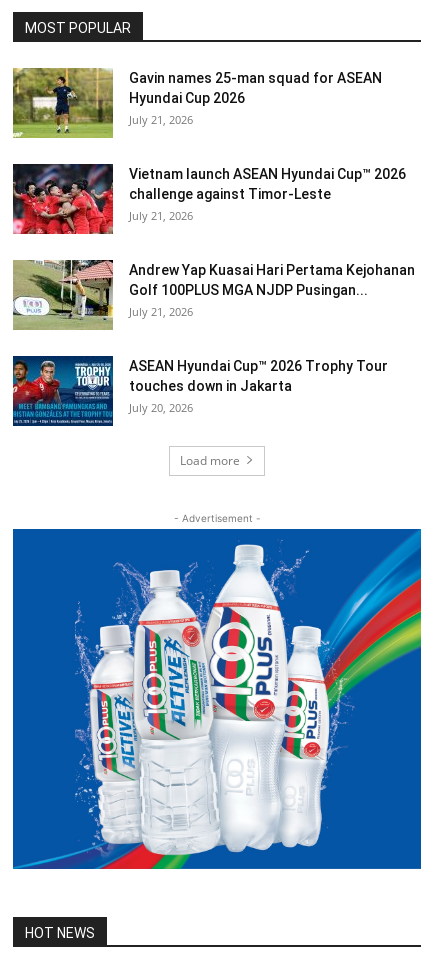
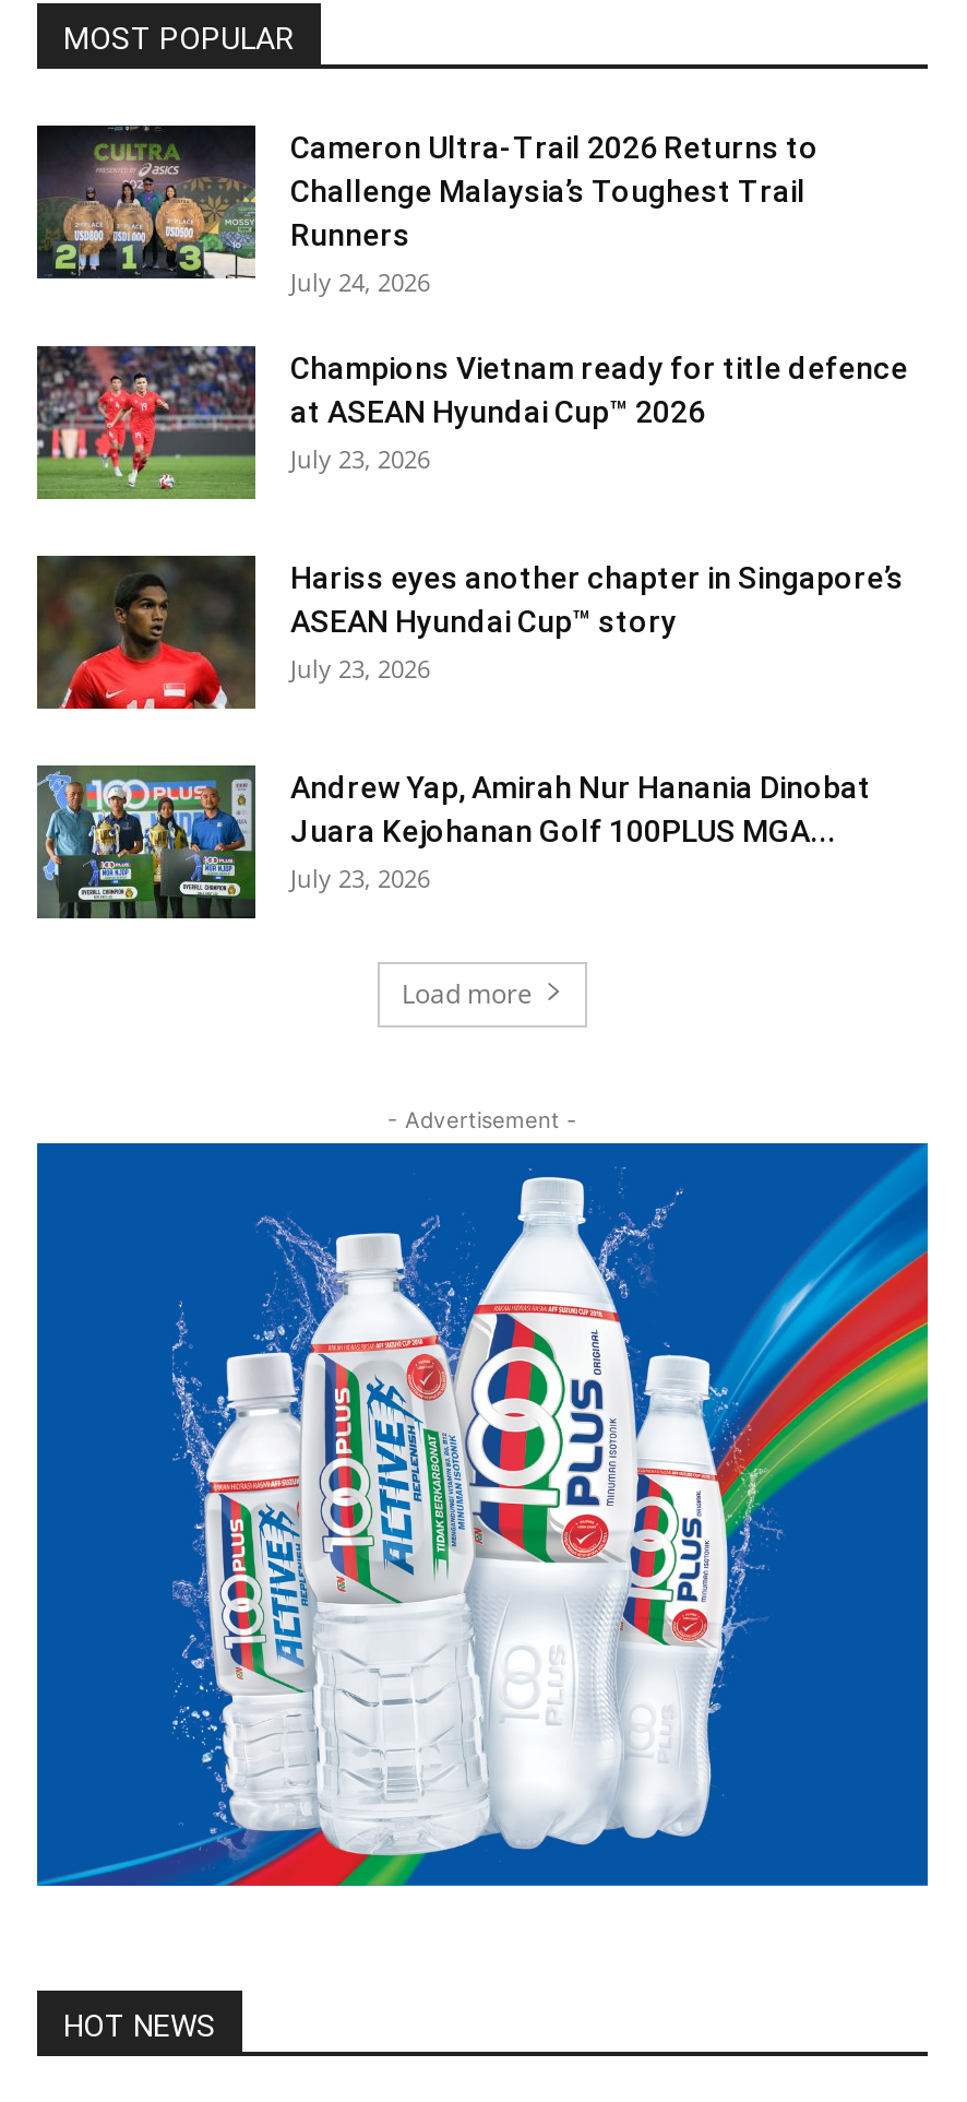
- [image]
- Gavin names 25-man squad for ASEAN
- Hyundai Cup 2026
- July 21, 2026
+ [image]
+ Cameron Ultra-Trail 2026 Returns to
+ Challenge Malaysia’s Toughest Trail
+ Runners
+ July 24, 2026

- [image]
- Vietnam launch ASEAN Hyundai Cup™ 2026
- challenge against Timor-Leste
- July 21, 2026
+ [image]
+ Champions Vietnam ready for title defence
+ at ASEAN Hyundai Cup™ 2026
+ July 23, 2026

- [image]
- Andrew Yap Kuasai Hari Pertama Kejohanan
- Golf 100PLUS MGA NJDP Pusingan...
- July 21, 2026
+ [image]
+ Hariss eyes another chapter in Singapore’s
+ ASEAN Hyundai Cup™ story
+ July 23, 2026

- [image]
- ASEAN Hyundai Cup™ 2026 Trophy Tour
- touches down in Jakarta
- July 20, 2026
+ [image]
+ Andrew Yap, Amirah Nur Hanania Dinobat
+ Juara Kejohanan Golf 100PLUS MGA...
+ July 23, 2026
